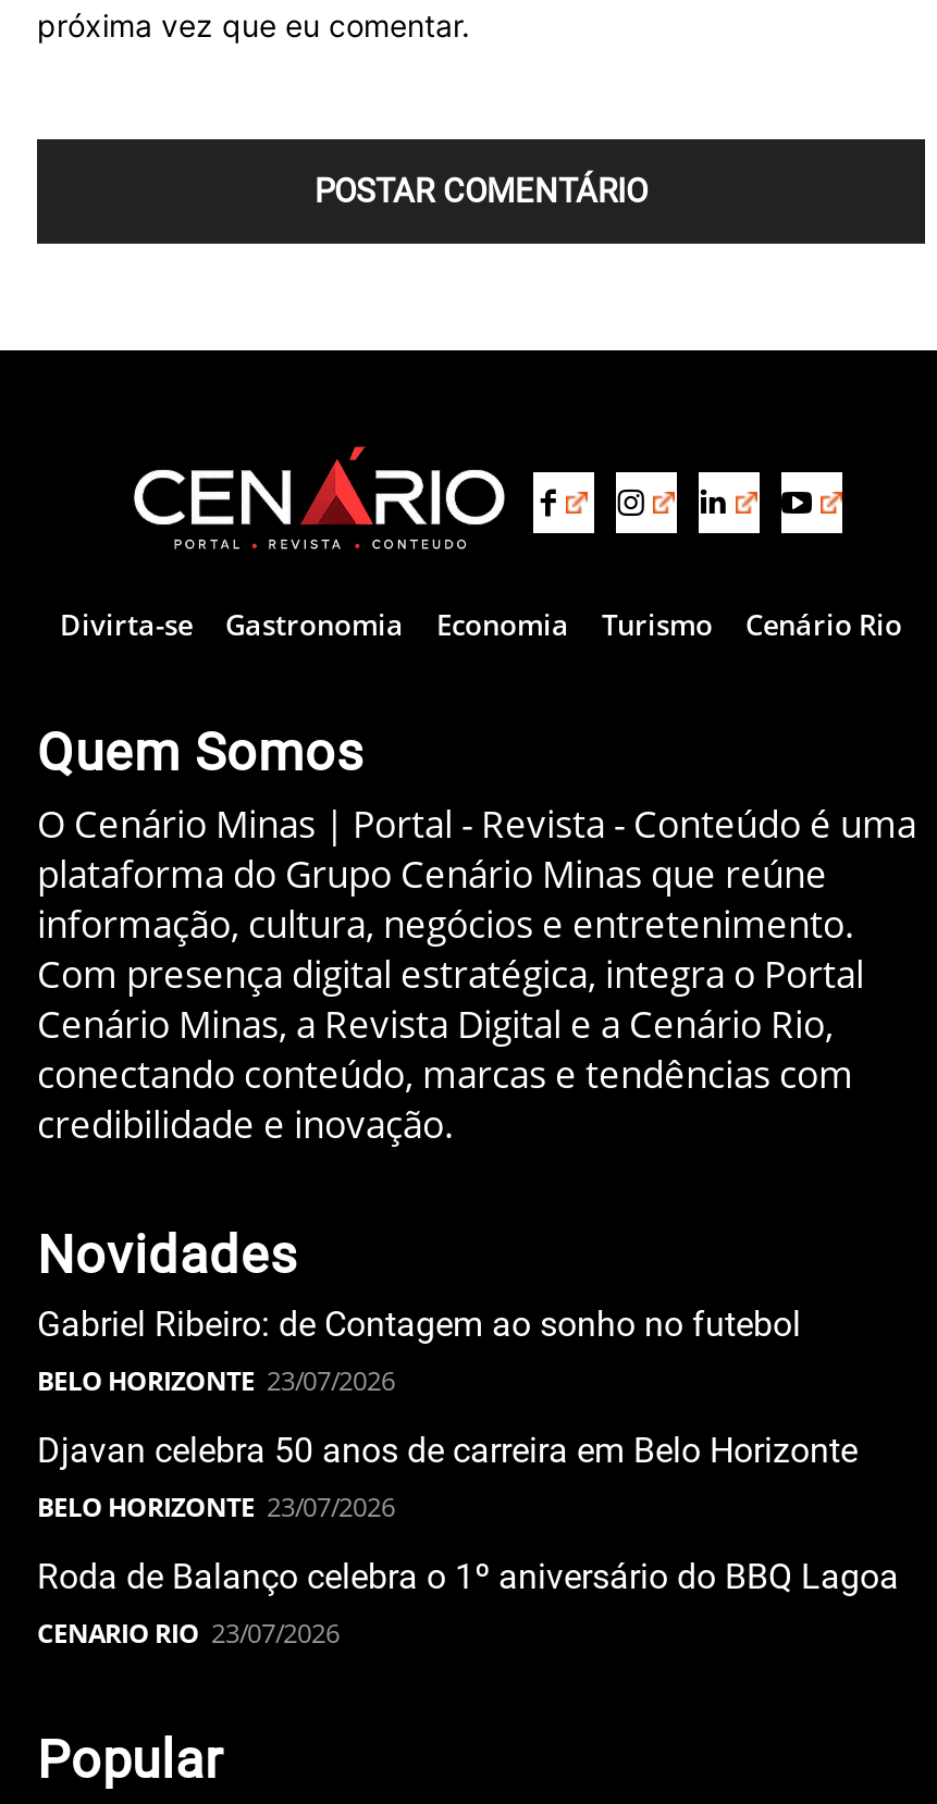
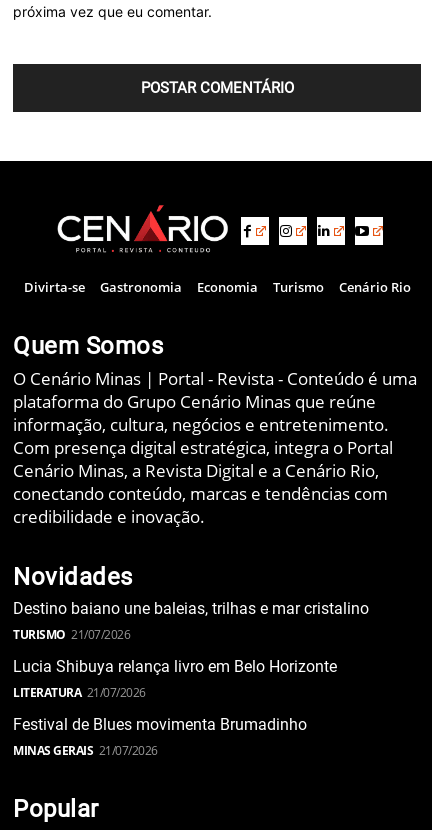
- Gabriel Ribeiro: de Contagem ao sonho no futebol
- BELO HORIZONTE 23/07/2026
+ Destino baiano une baleias, trilhas e mar cristalino
+ TURISMO 21/07/2026

- Djavan celebra 50 anos de carreira em Belo Horizonte
- BELO HORIZONTE 23/07/2026
+ Lucia Shibuya relança livro em Belo Horizonte
+ LITERATURA 21/07/2026

- Roda de Balanço celebra o 1º aniversário do BBQ Lagoa
- CENARIO RIO 23/07/2026
+ Festival de Blues movimenta Brumadinho
+ MINAS GERAIS 21/07/2026
